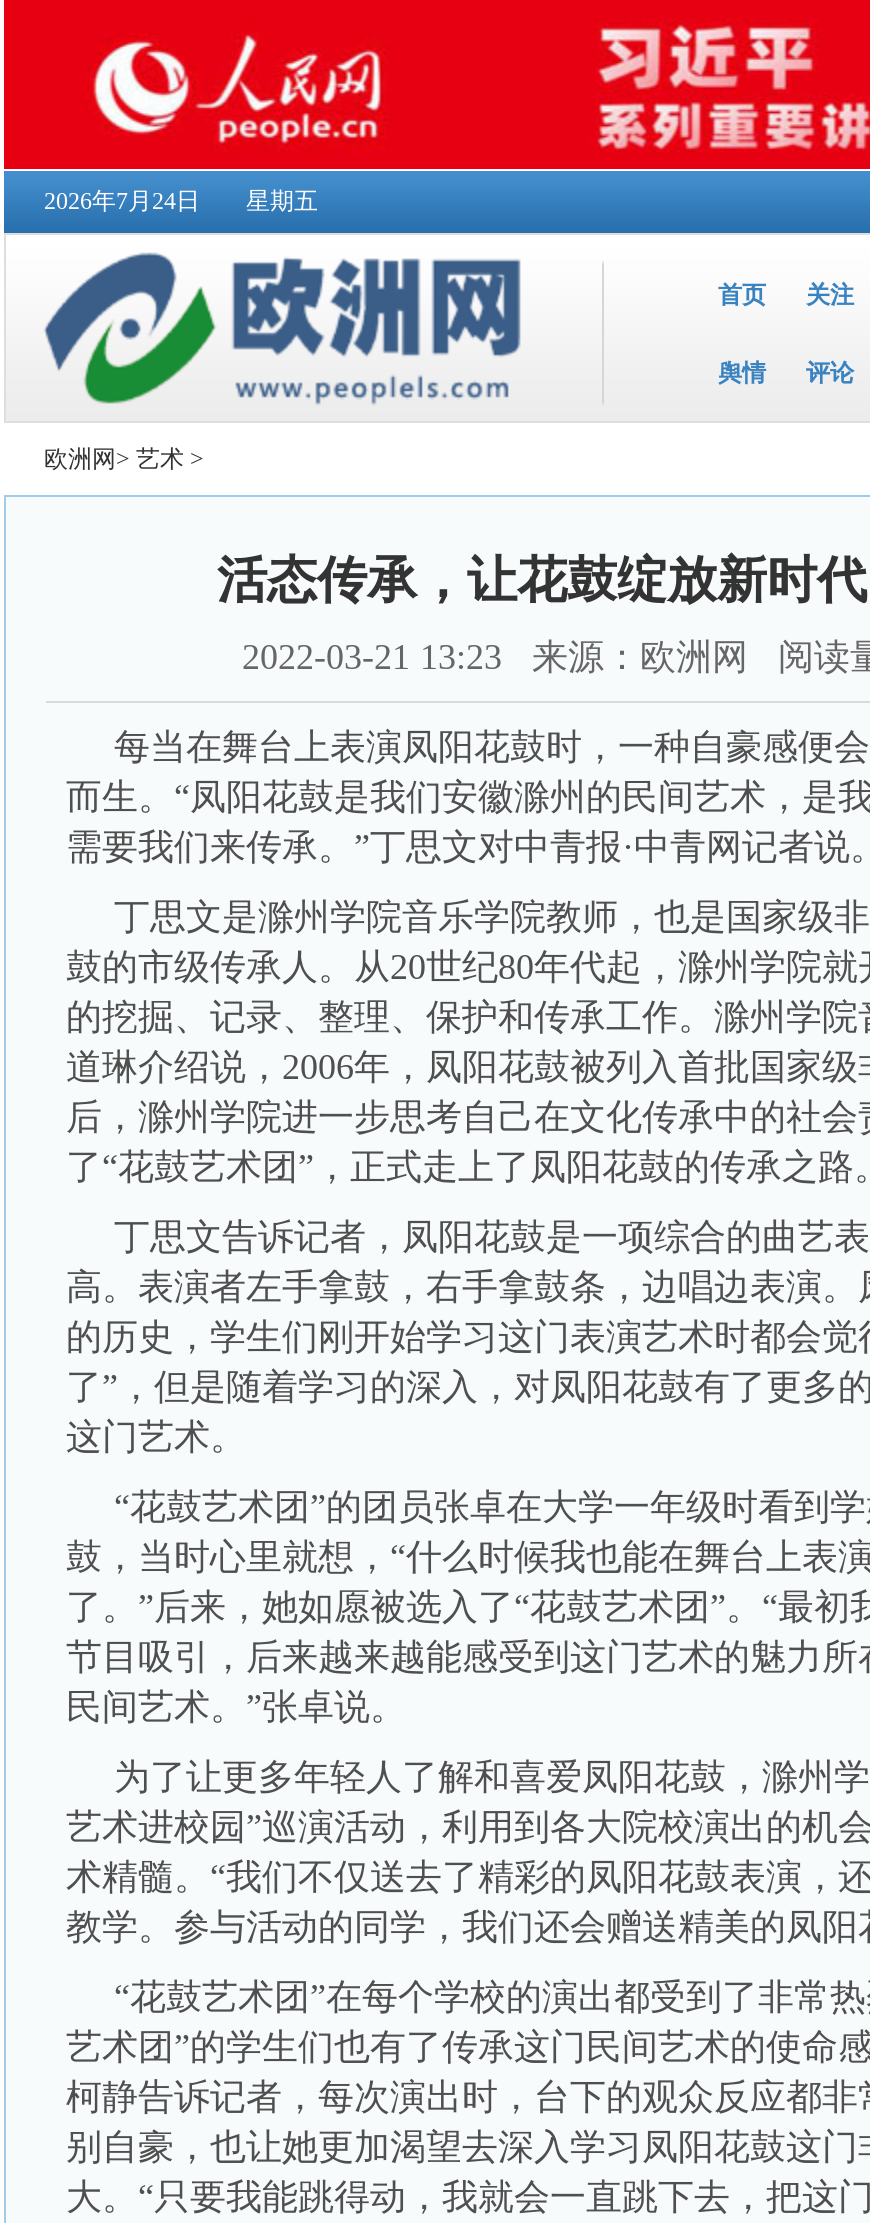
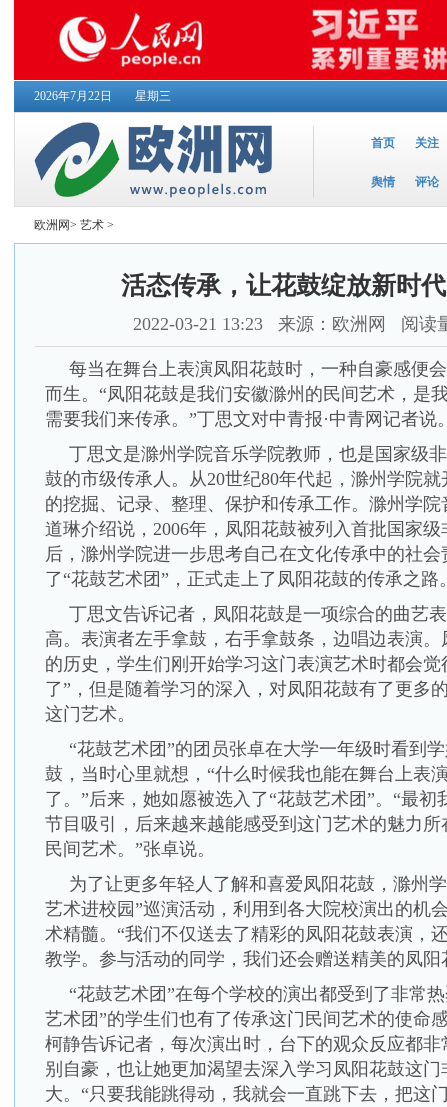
- 2026年7月24日
+ 2026年7月22日

- 星期五
+ 星期三
